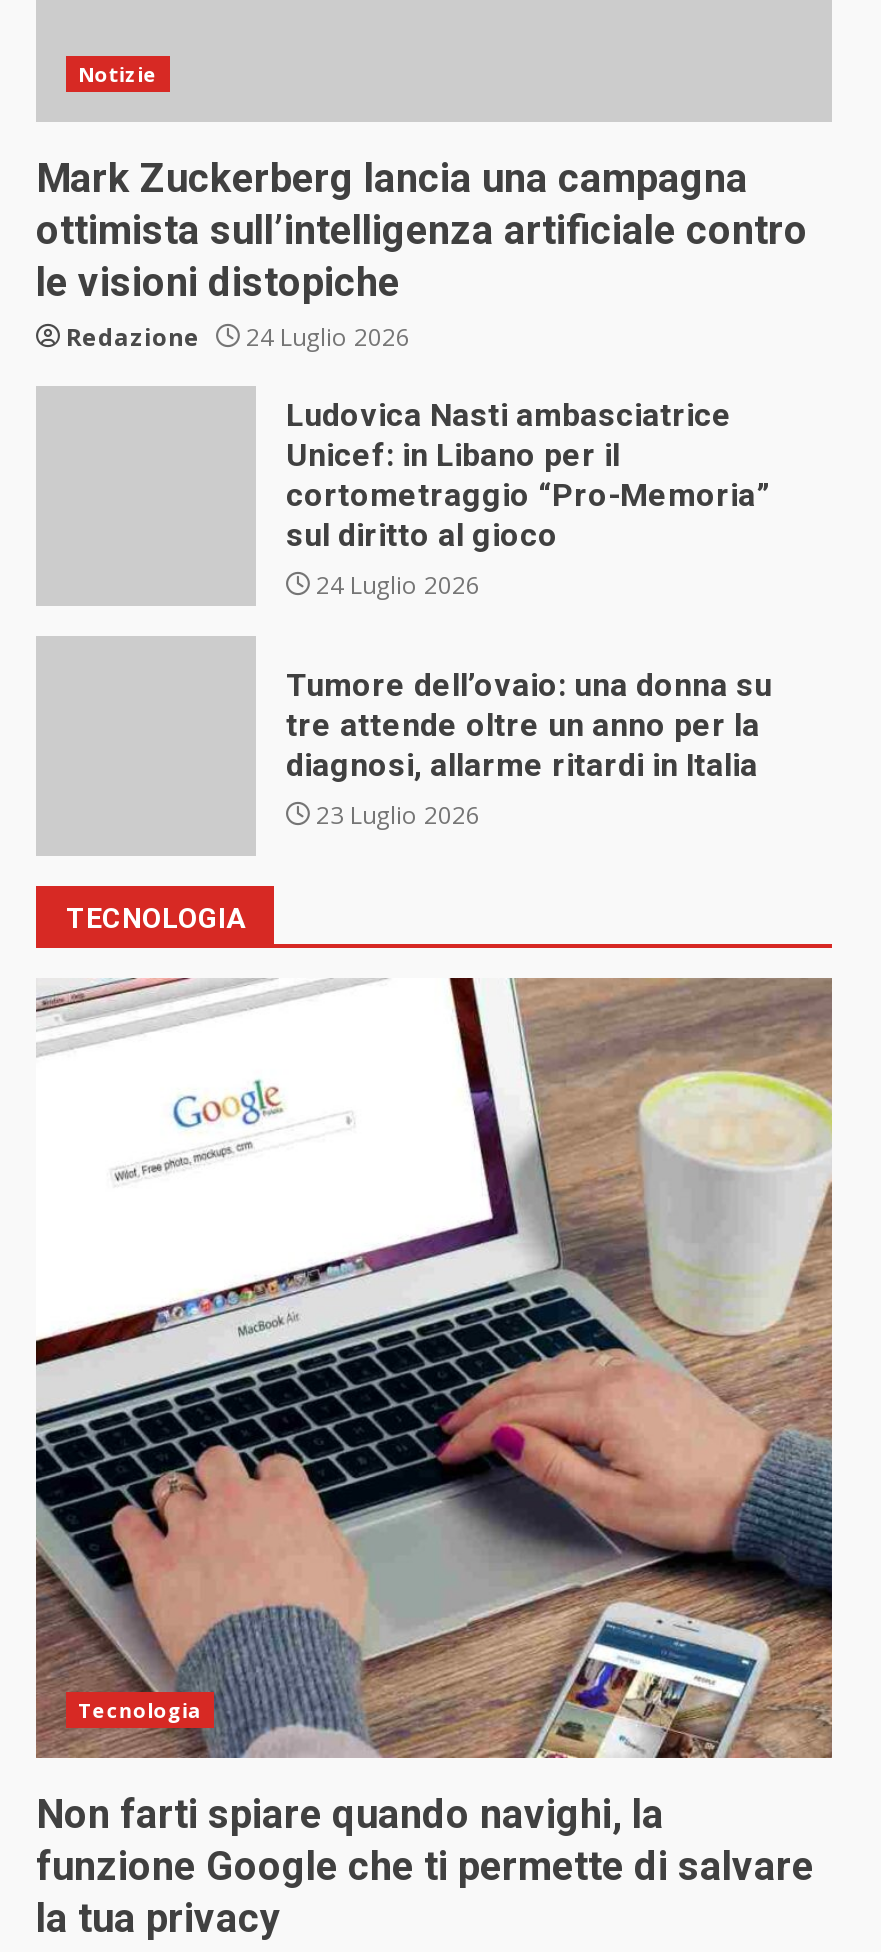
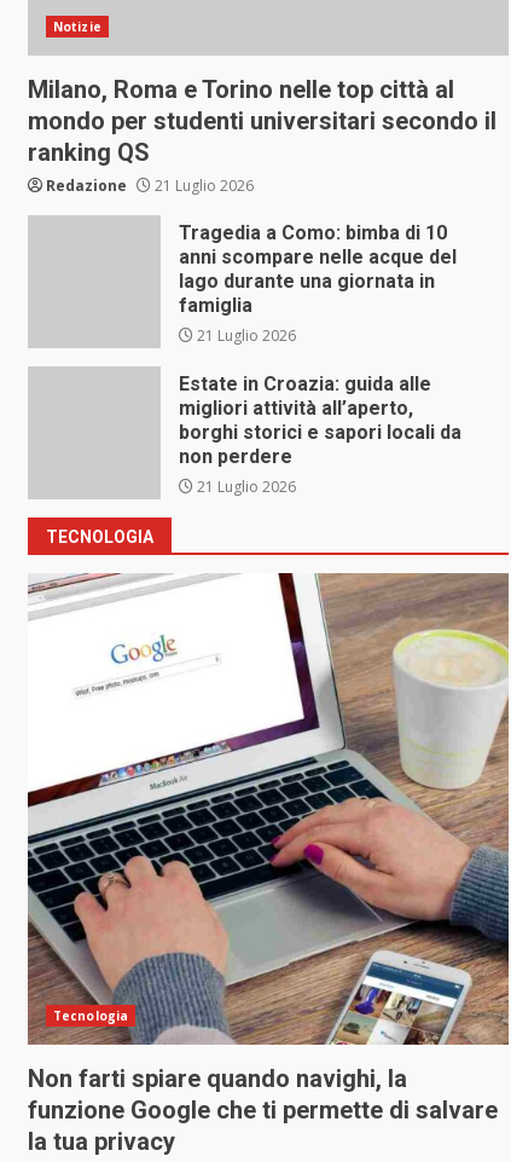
- Mark Zuckerberg lancia una campagna
- ottimista sull’intelligenza artificiale contro
- le visioni distopiche
+ Milano, Roma e Torino nelle top città al
+ mondo per studenti universitari secondo il
+ ranking QS

- Redazione 24 Luglio 2026
+ Redazione 21 Luglio 2026

- Ludovica Nasti ambasciatrice
- Unicef: in Libano per il
- cortometraggio “Pro-Memoria”
- sul diritto al gioco
- 24 Luglio 2026
+ Tragedia a Como: bimba di 10
+ anni scompare nelle acque del
+ lago durante una giornata in
+ famiglia
+ 21 Luglio 2026

- Tumore dell’ovaio: una donna su
- tre attende oltre un anno per la
- diagnosi, allarme ritardi in Italia
- 23 Luglio 2026
+ Estate in Croazia: guida alle
+ migliori attività all’aperto,
+ borghi storici e sapori locali da
+ non perdere
+ 21 Luglio 2026
